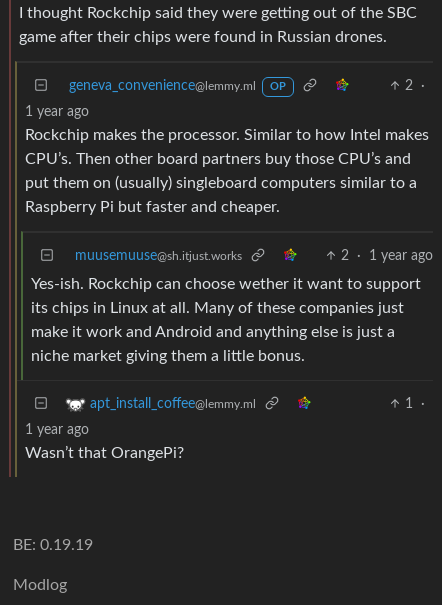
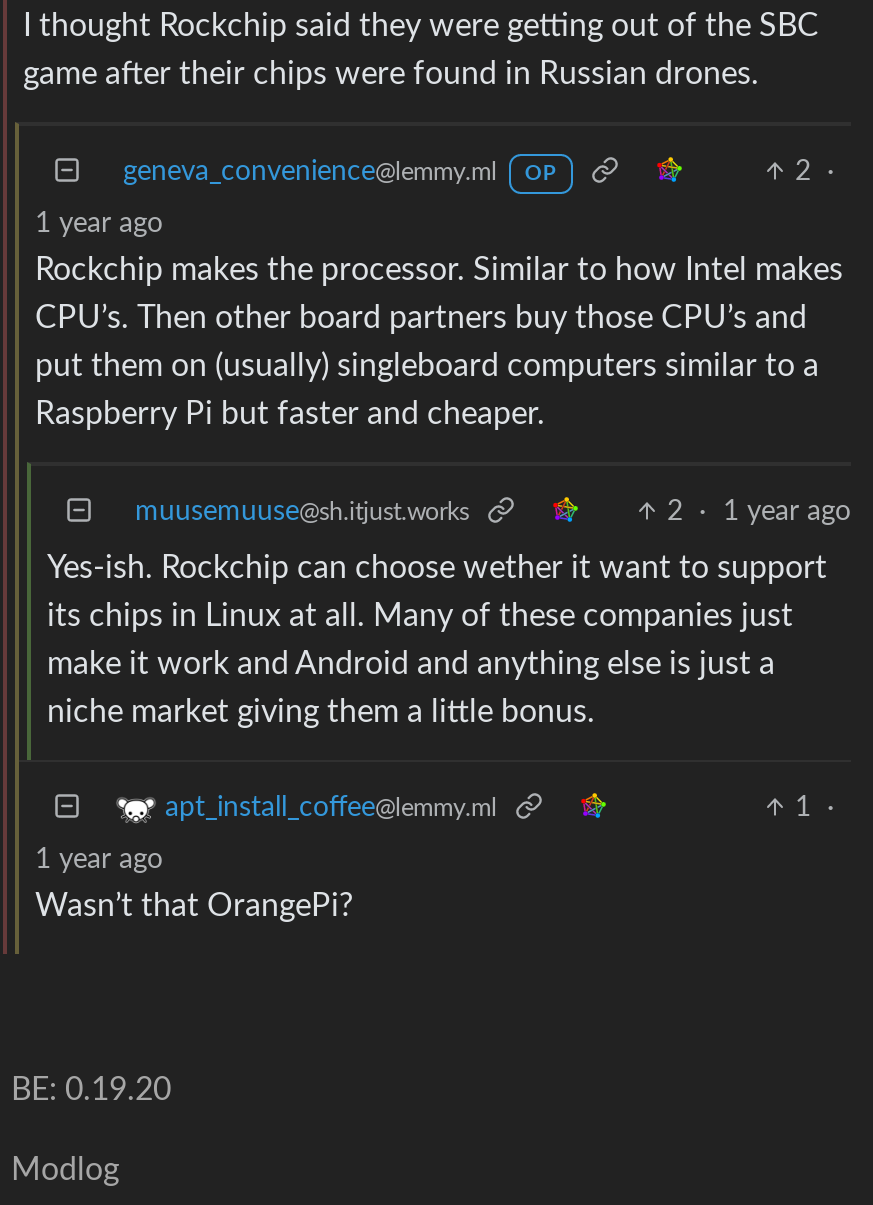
- BE: 0.19.19
+ BE: 0.19.20
